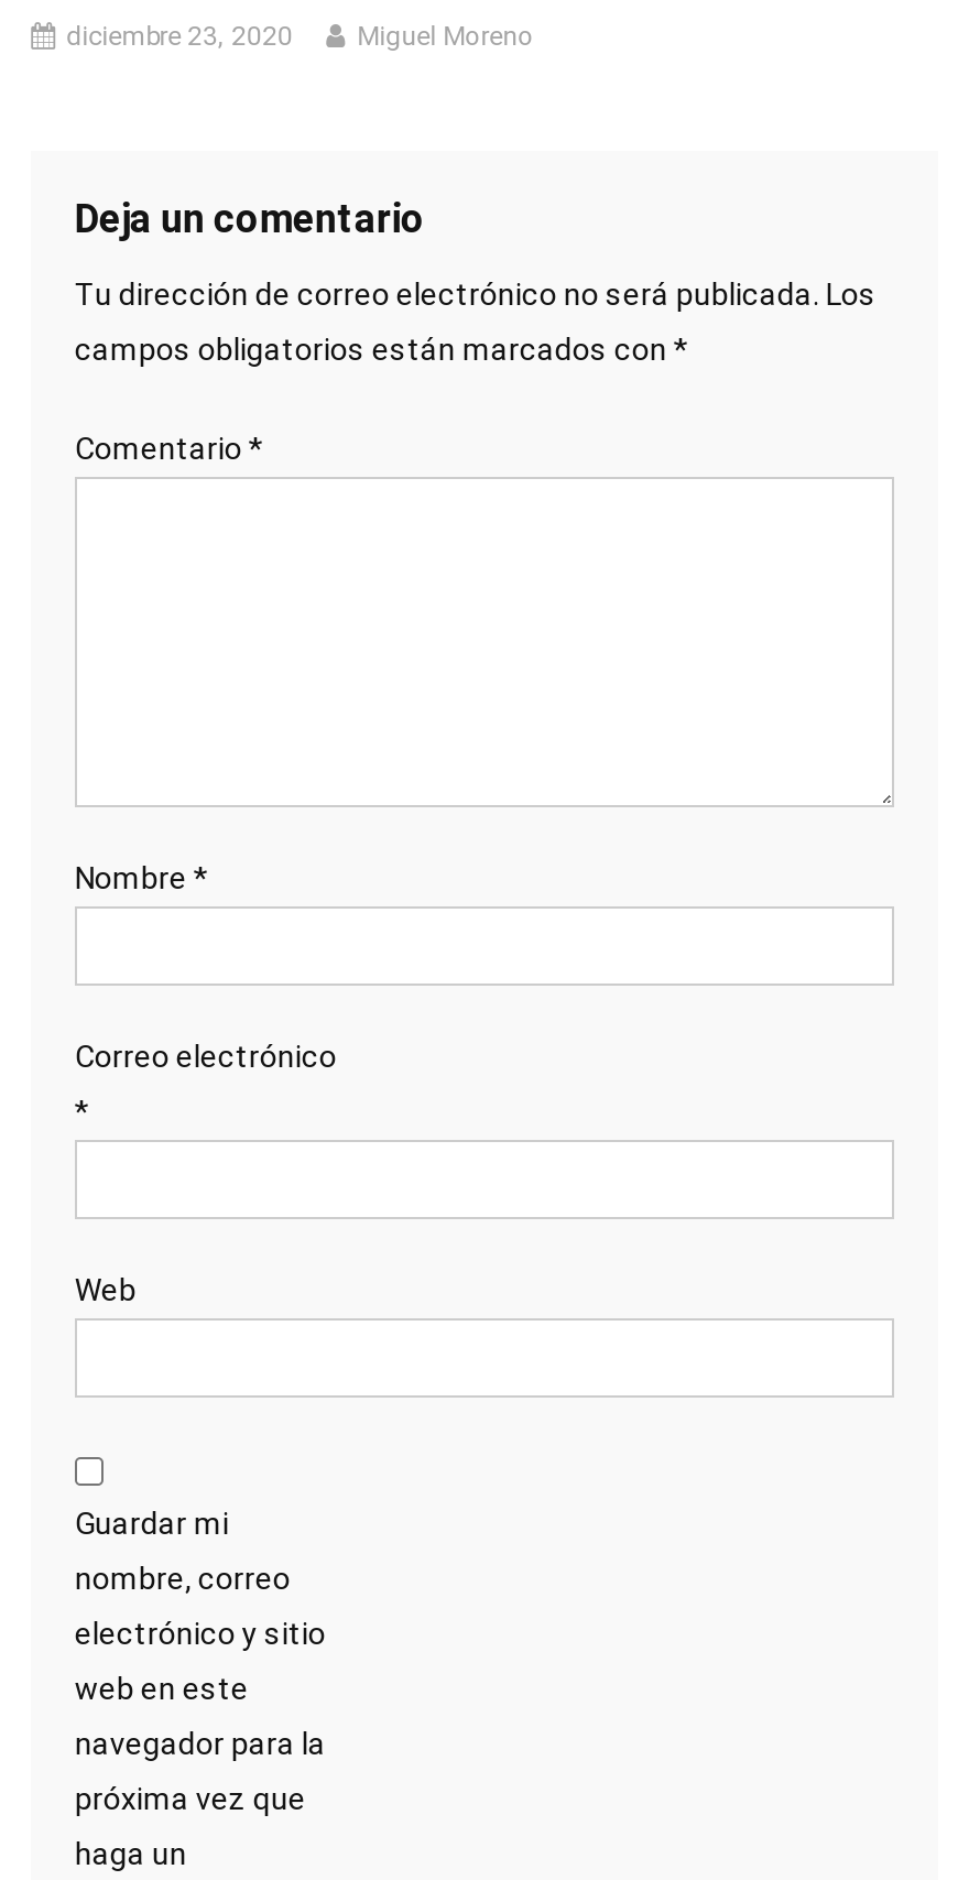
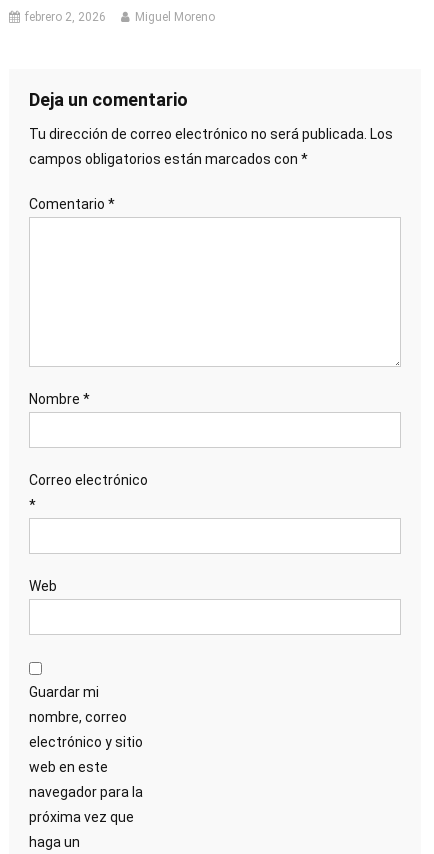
- diciembre 23, 2020
+ febrero 2, 2026
